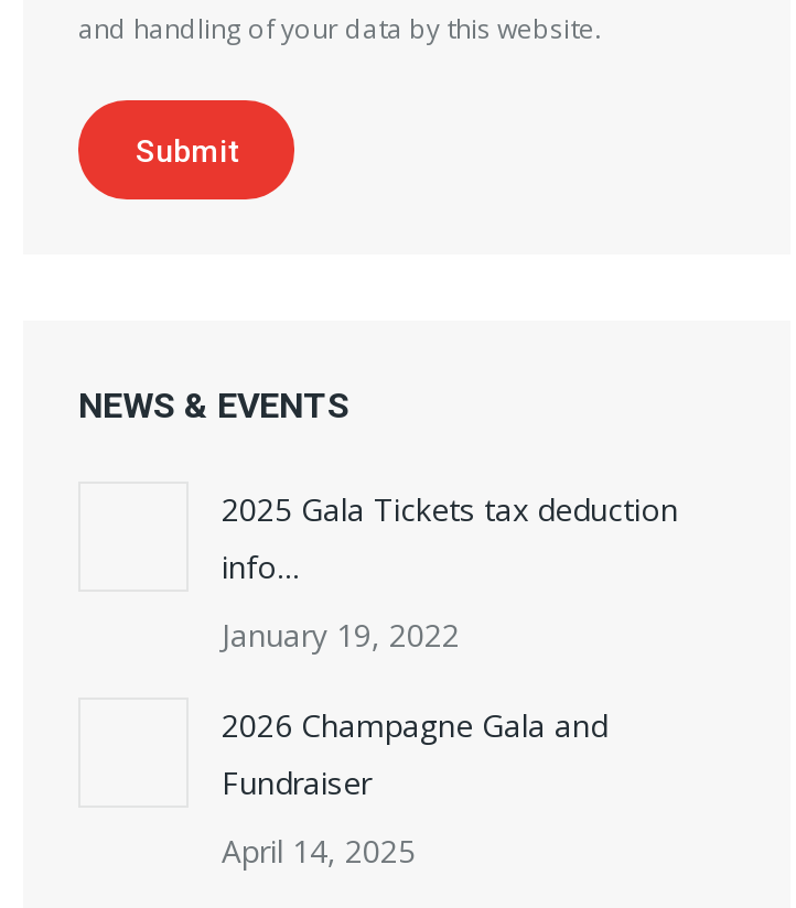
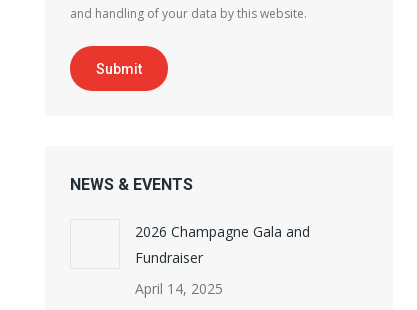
- 2025 Gala Tickets tax deduction
- info…
- January 19, 2022
